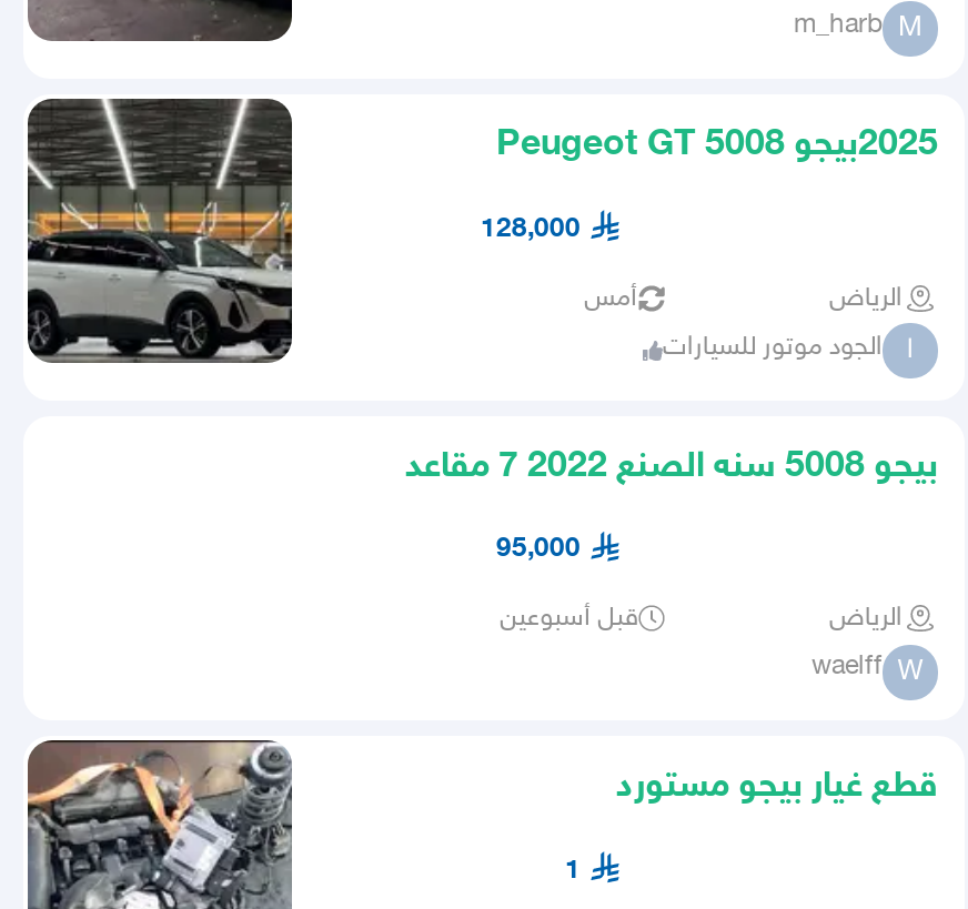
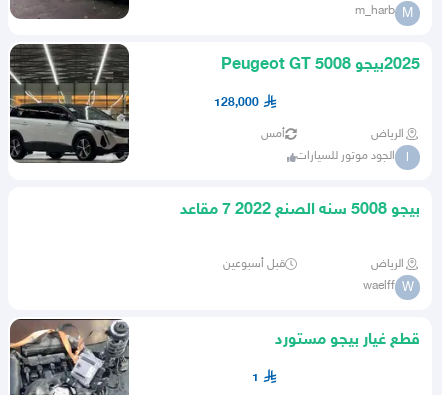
- 95,000
